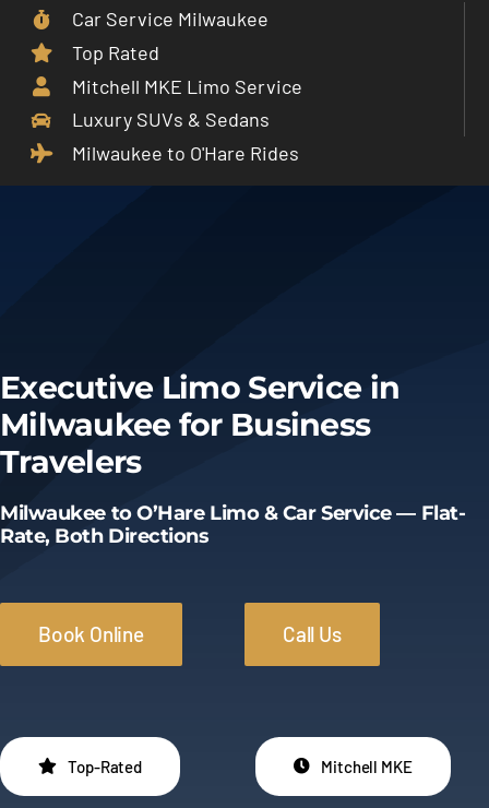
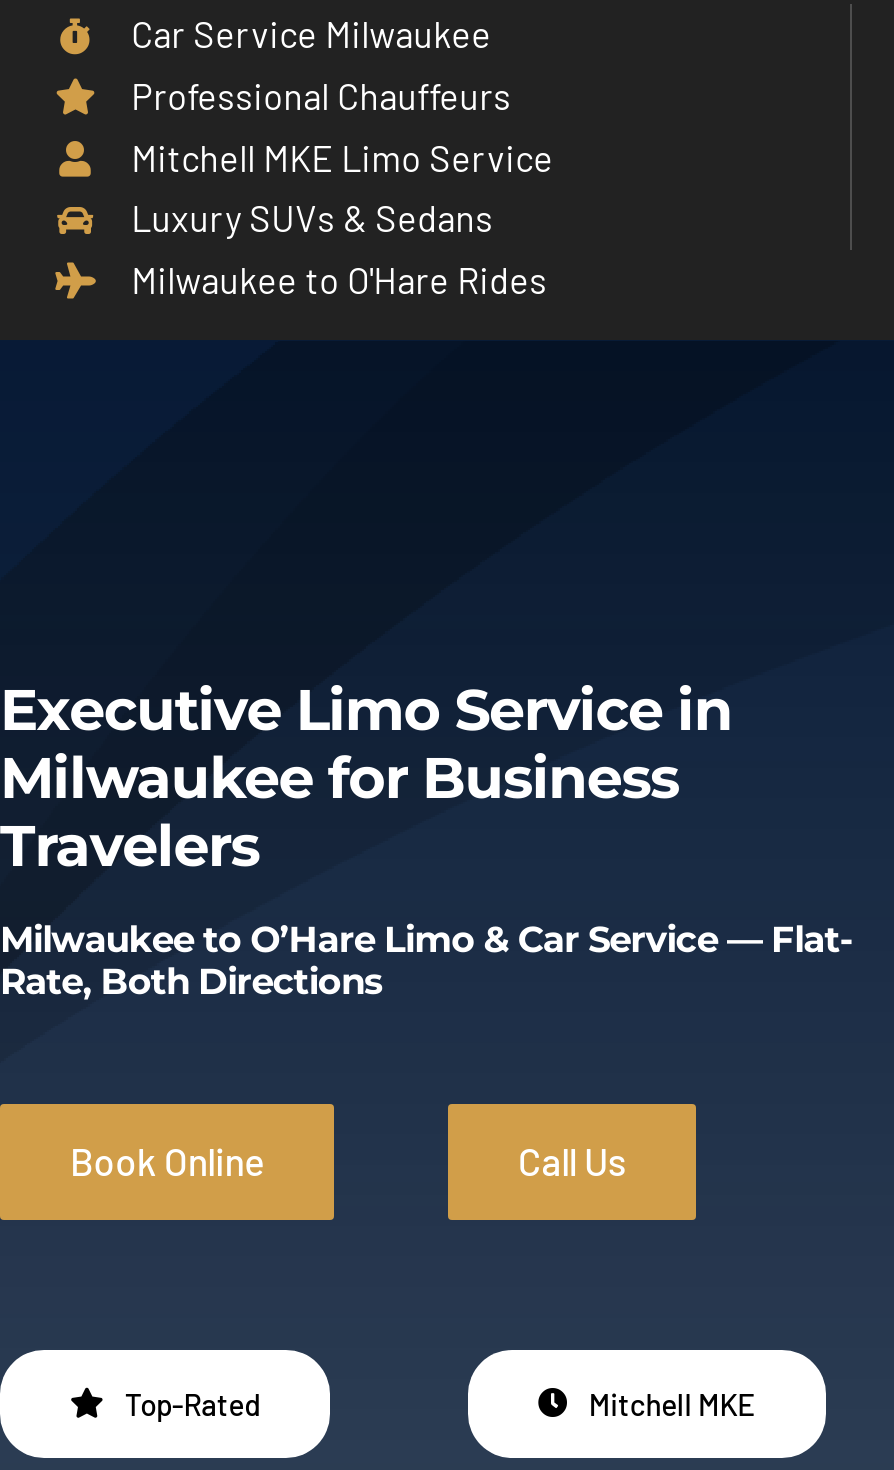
- Top Rated
+ Professional Chauffeurs
